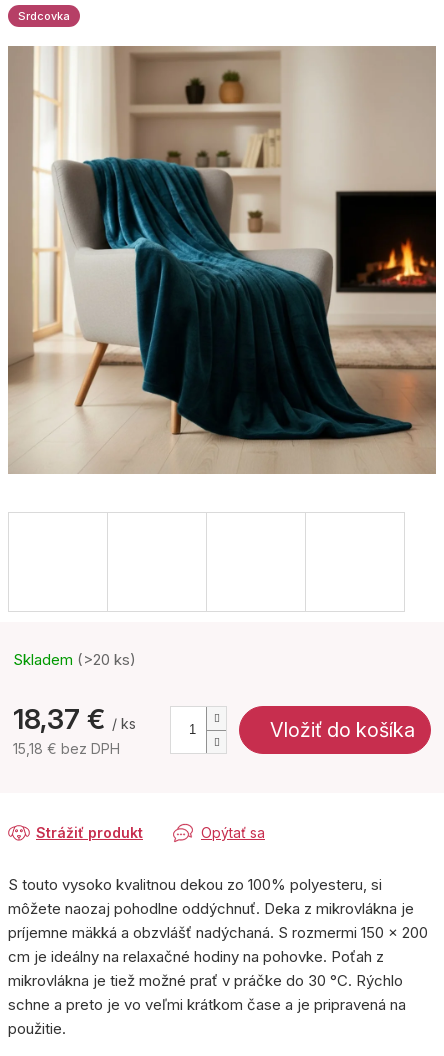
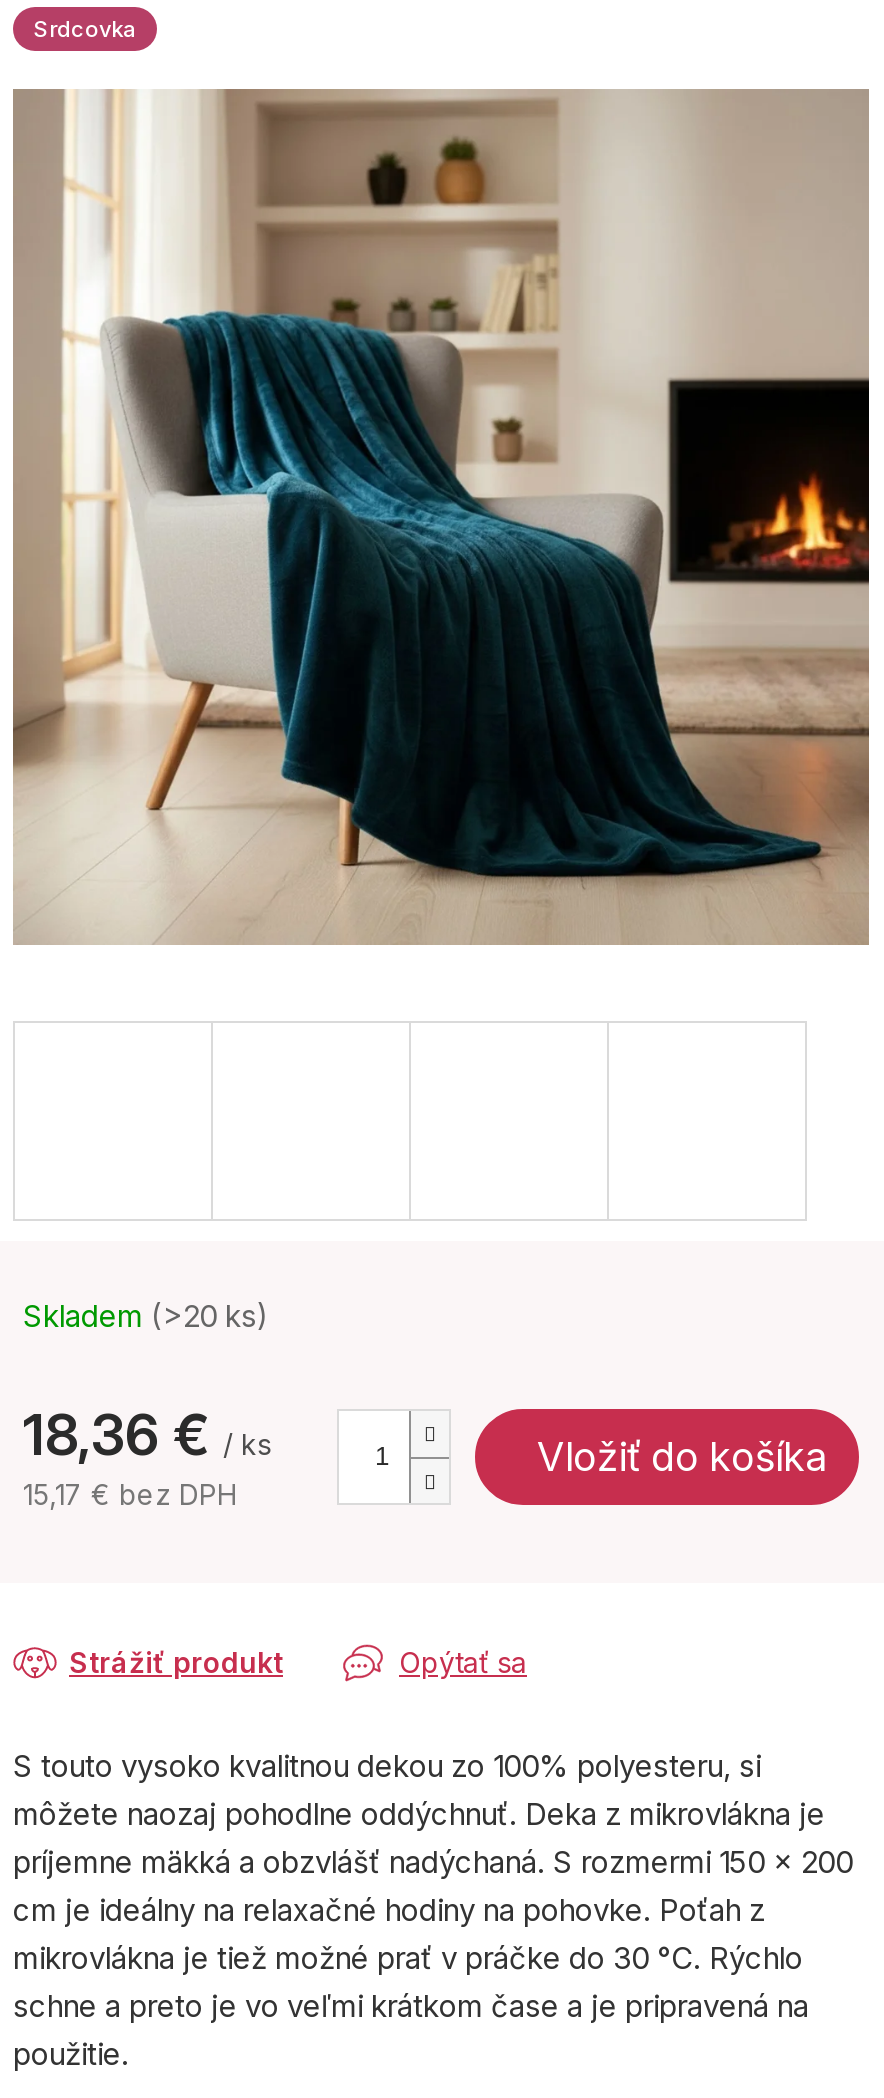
- 18,37 €/ ks
+ 18,36 €/ ks

- 15,18 € bez DPH
+ 15,17 € bez DPH
